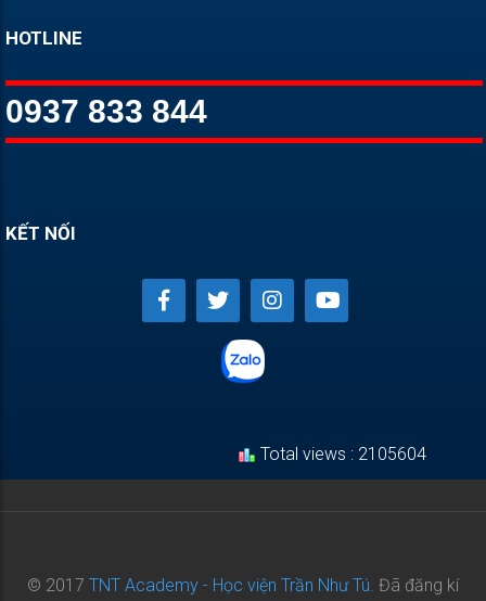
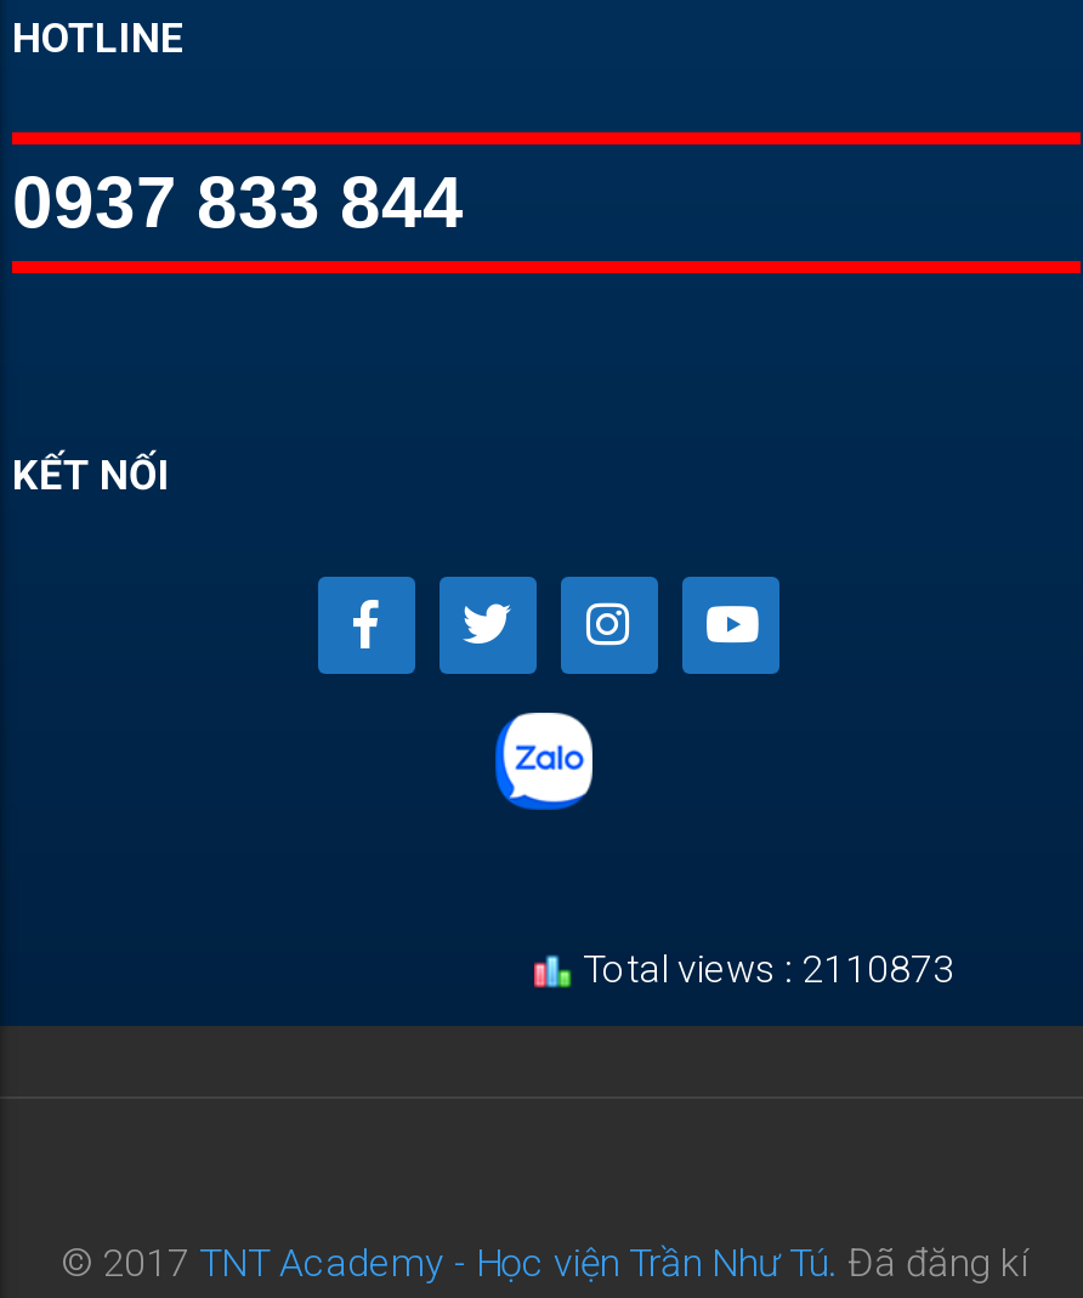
- Total views : 2105604
+ Total views : 2110873
